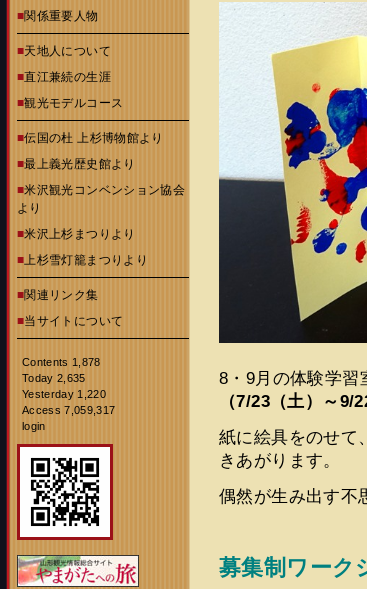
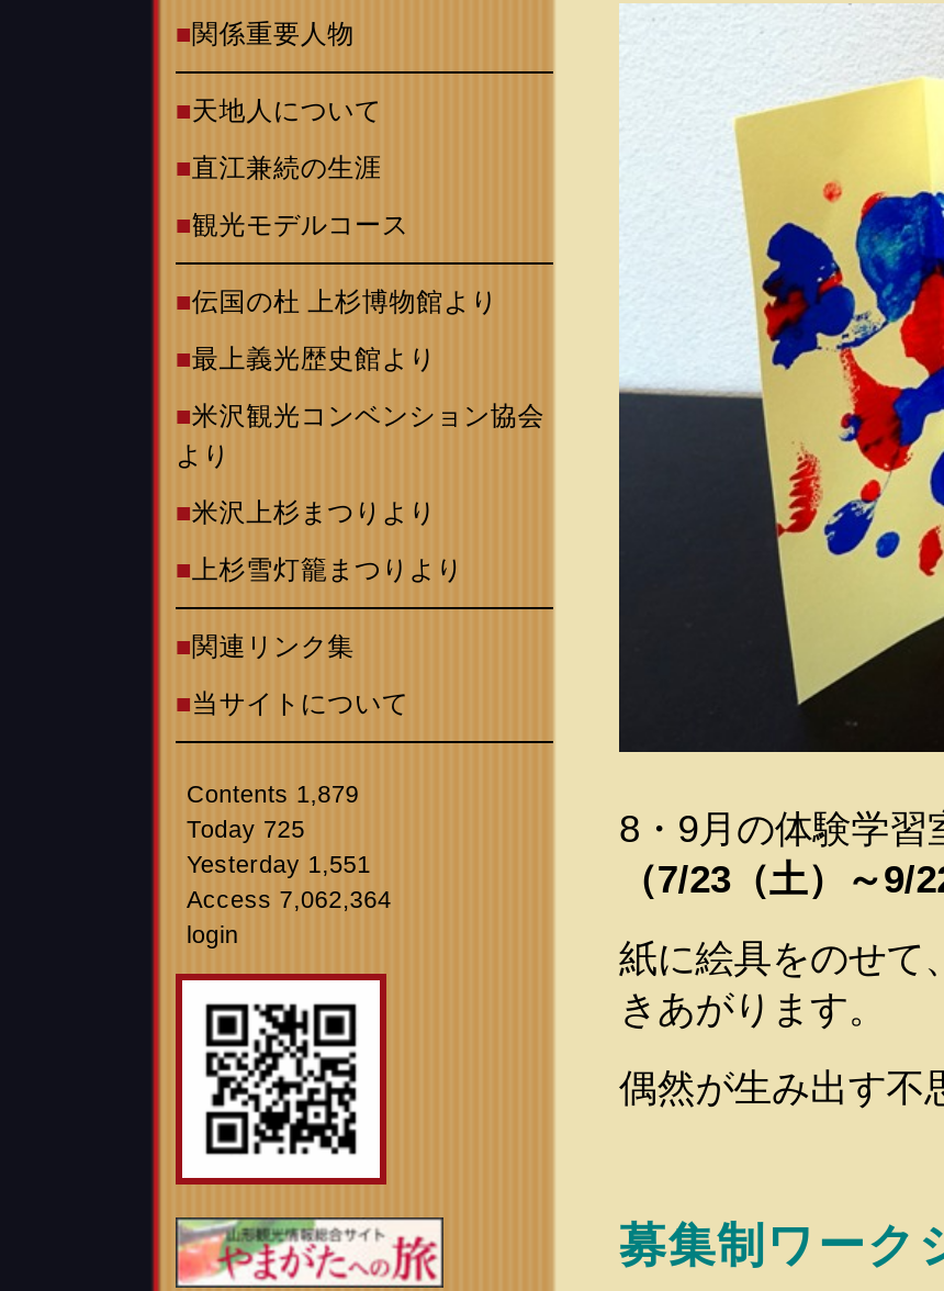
- Contents 1,878
+ Contents 1,879

- Today 2,635
+ Today 725

- Yesterday 1,220
+ Yesterday 1,551

- Access 7,059,317
+ Access 7,062,364
